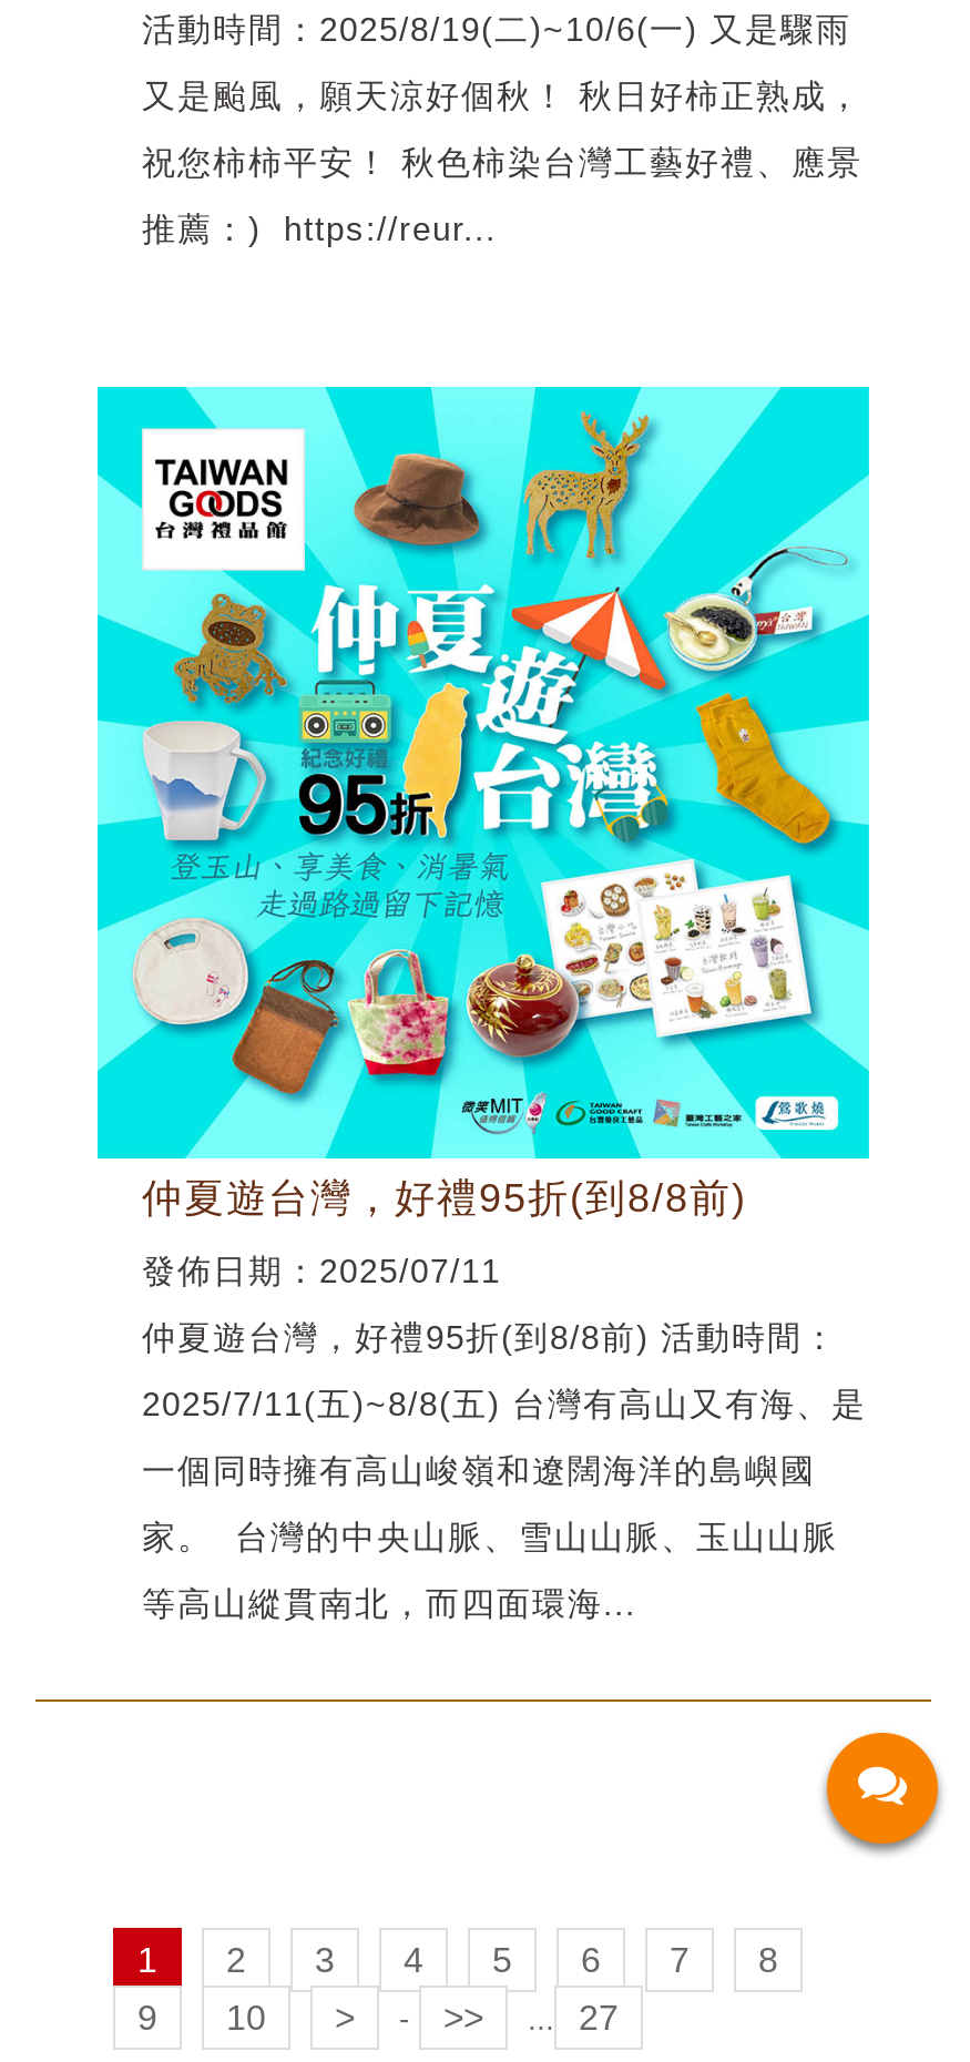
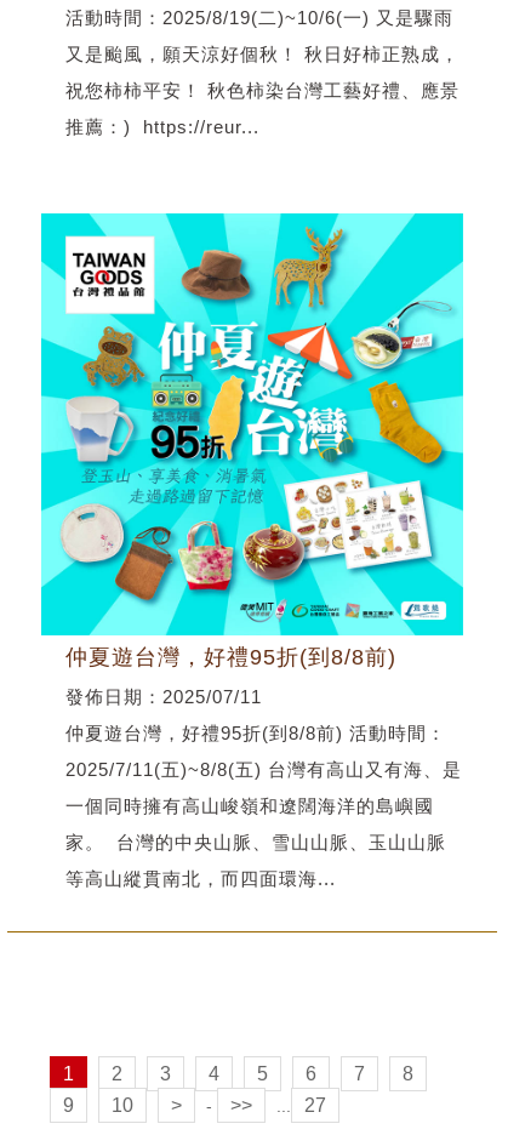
- [image]
